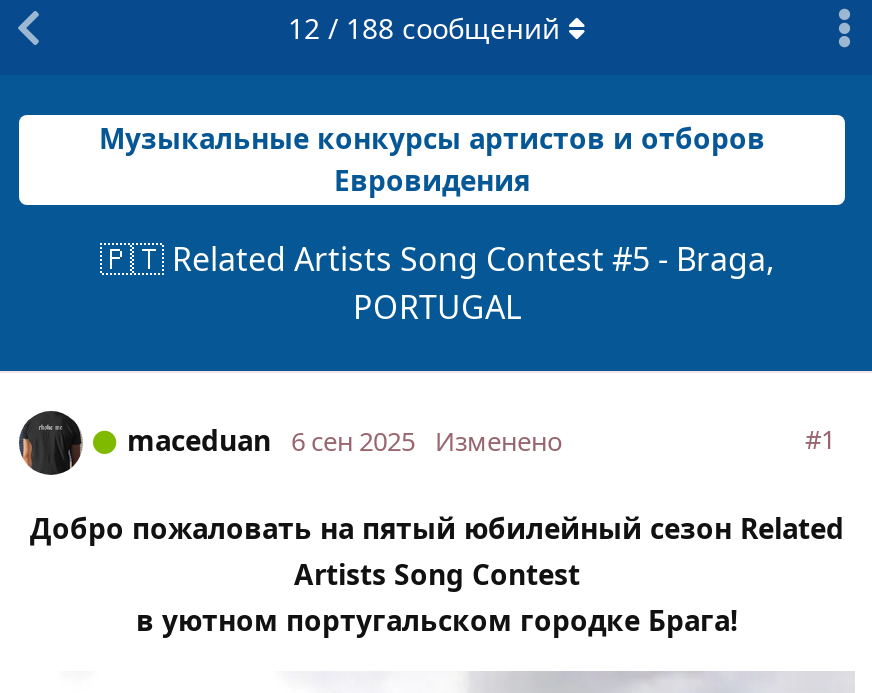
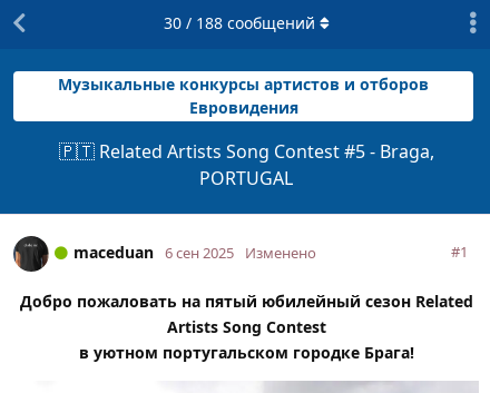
- 12 / 188 сообщений
+ 30 / 188 сообщений
